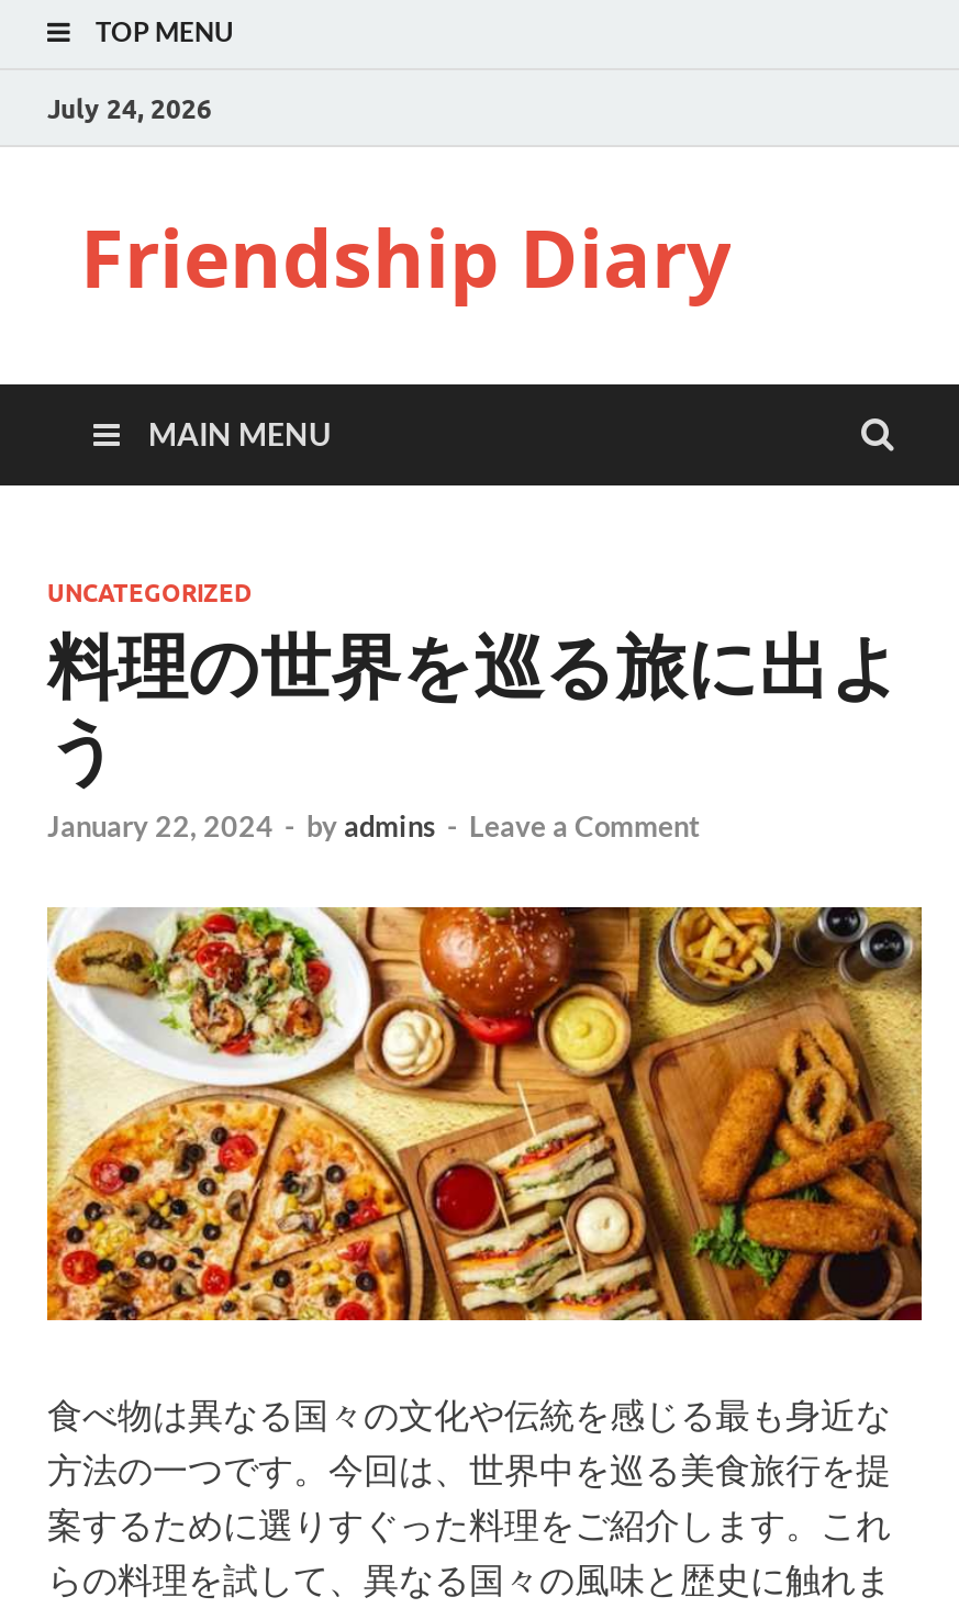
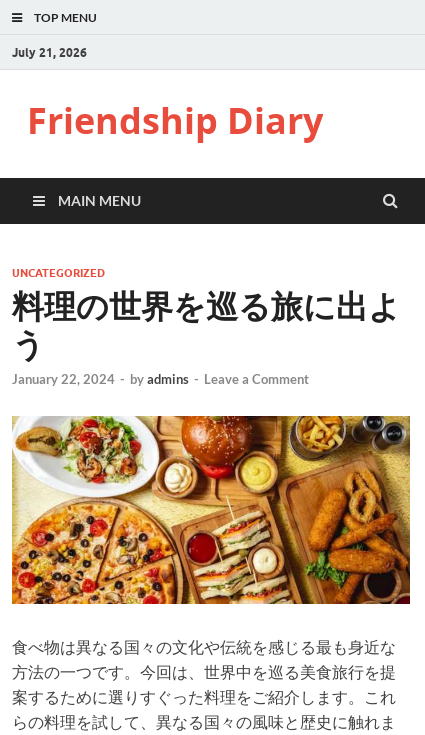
- July 24, 2026
+ July 21, 2026
